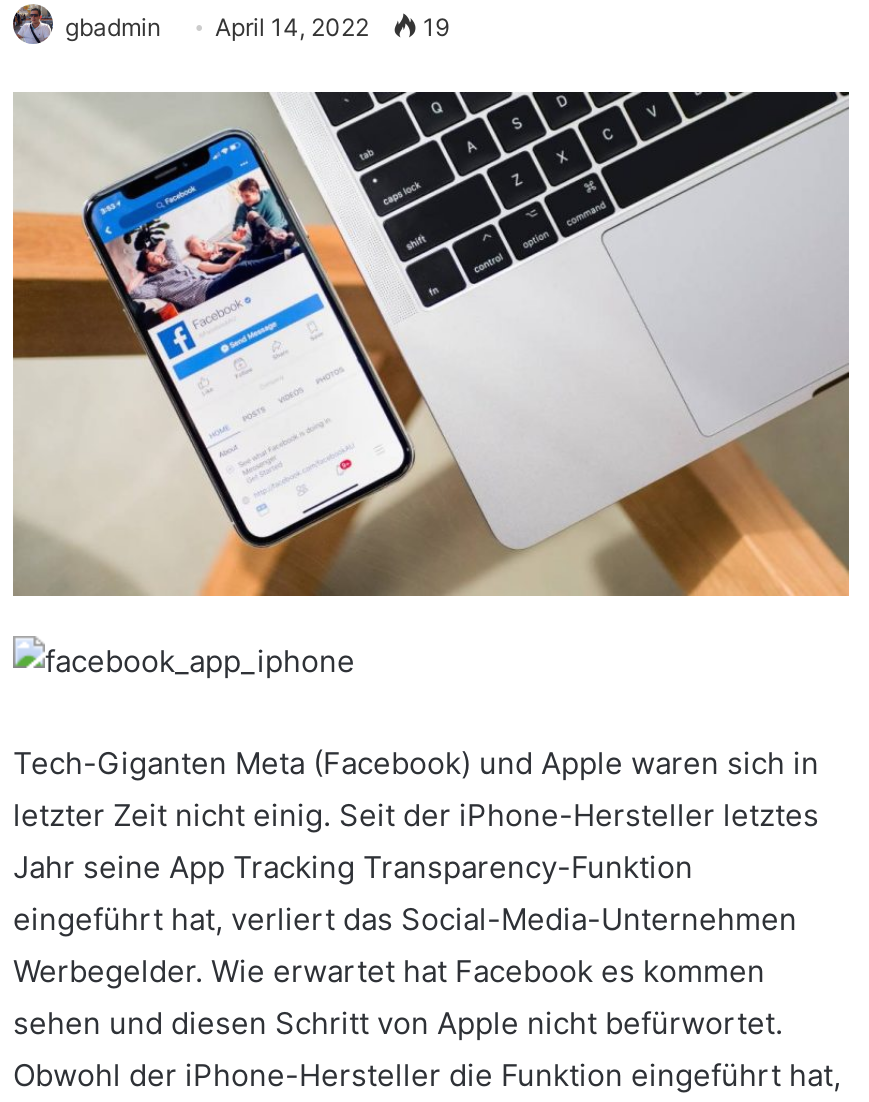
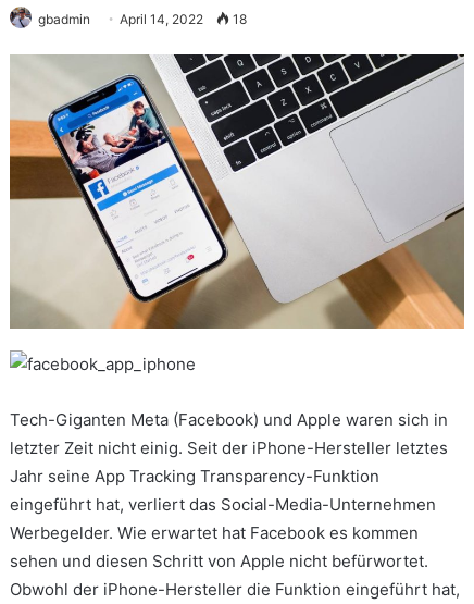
- gbadmin April 14, 2022 19
+ gbadmin April 14, 2022 18
